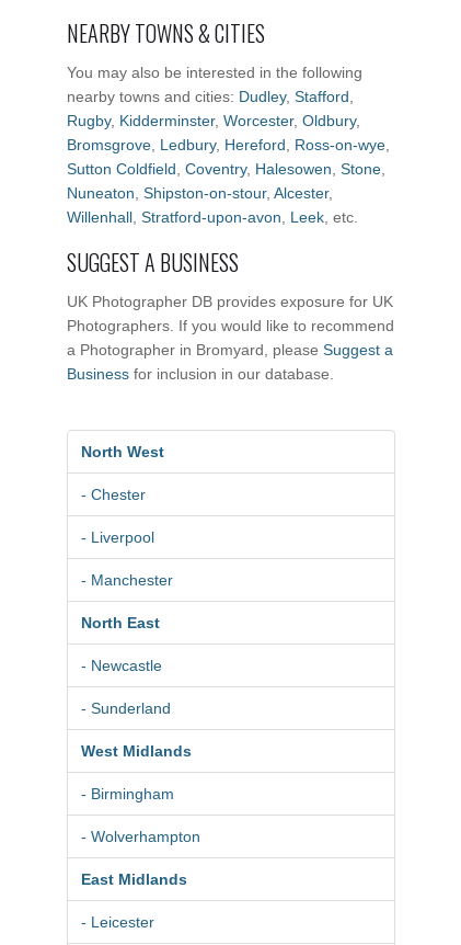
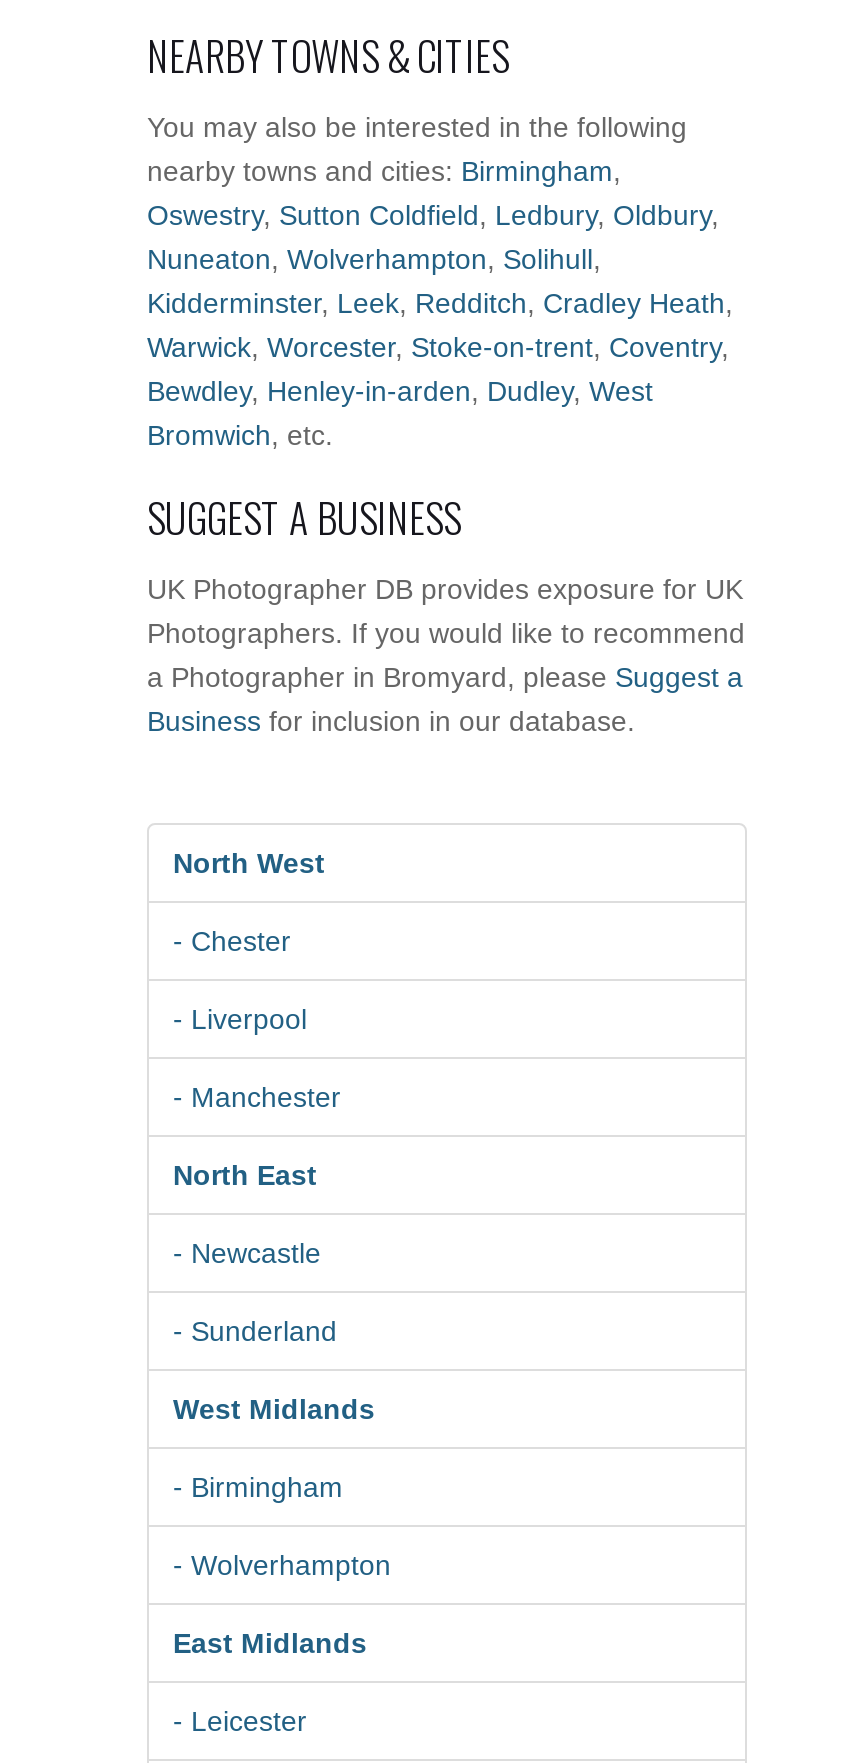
- nearby towns and cities: Dudley, Stafford,
- Rugby, Kidderminster, Worcester, Oldbury,
- Bromsgrove, Ledbury, Hereford, Ross-on-wye,
- Sutton Coldfield, Coventry, Halesowen, Stone,
- Nuneaton, Shipston-on-stour, Alcester,
- Willenhall, Stratford-upon-avon, Leek, etc.
+ nearby towns and cities: Birmingham,
+ Oswestry, Sutton Coldfield, Ledbury, Oldbury,
+ Nuneaton, Wolverhampton, Solihull,
+ Kidderminster, Leek, Redditch, Cradley Heath,
+ Warwick, Worcester, Stoke-on-trent, Coventry,
+ Bewdley, Henley-in-arden, Dudley, West
+ Bromwich, etc.
